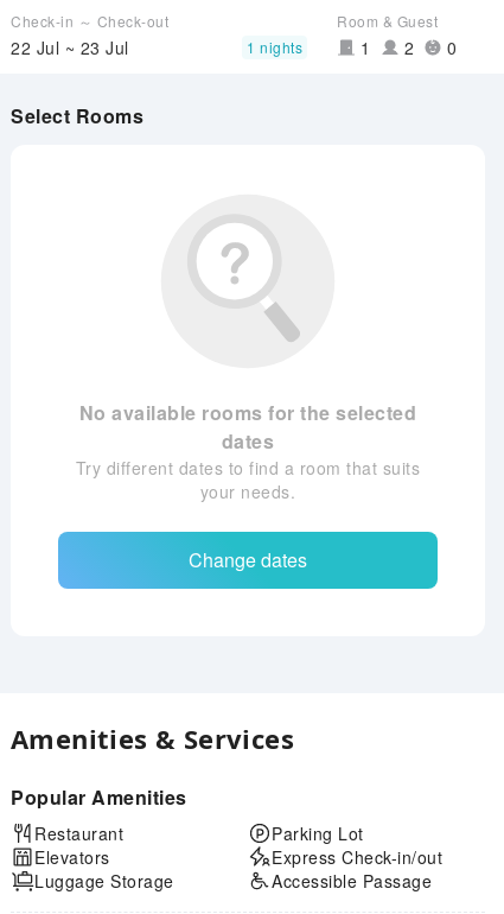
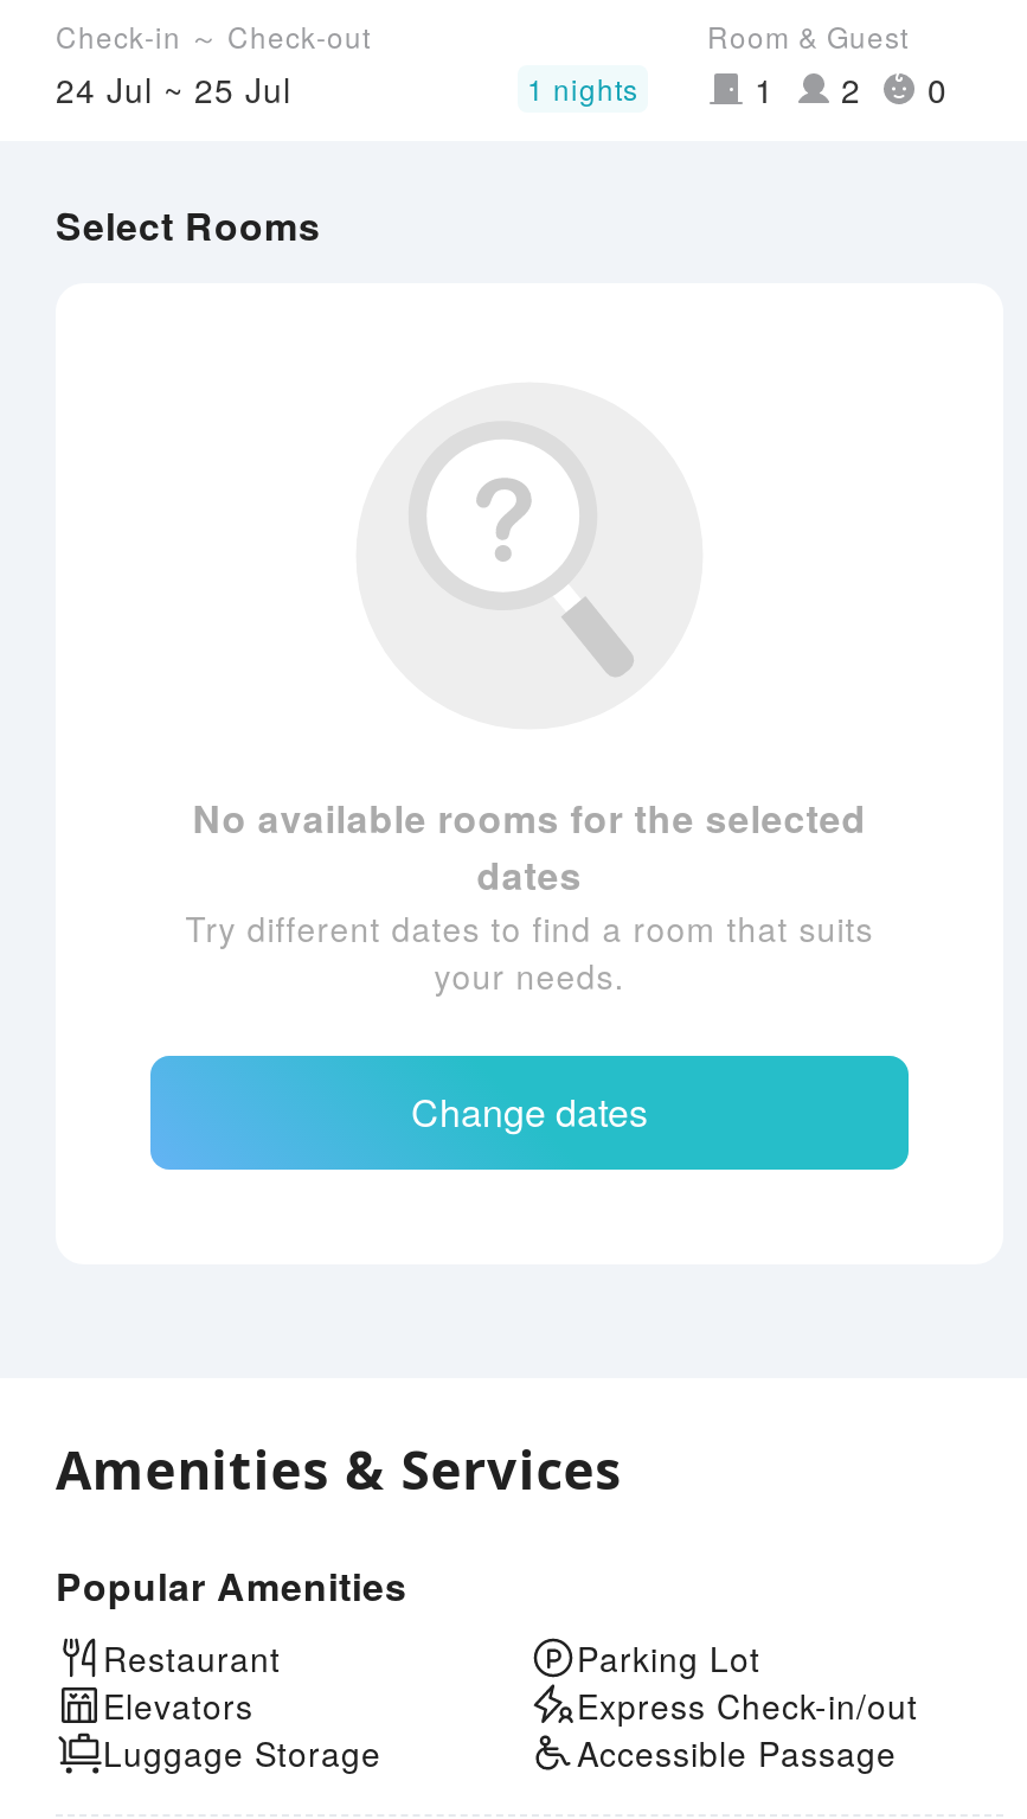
- 22 Jul ~ 23 Jul
+ 24 Jul ~ 25 Jul
